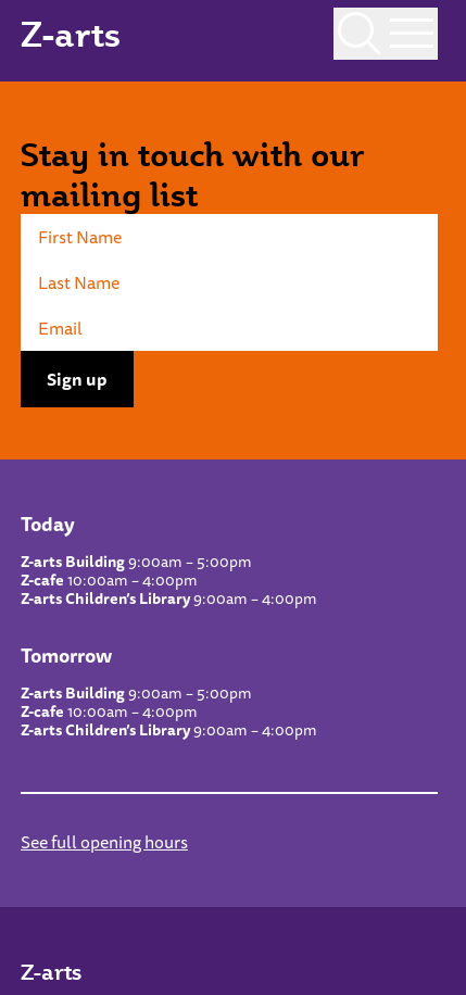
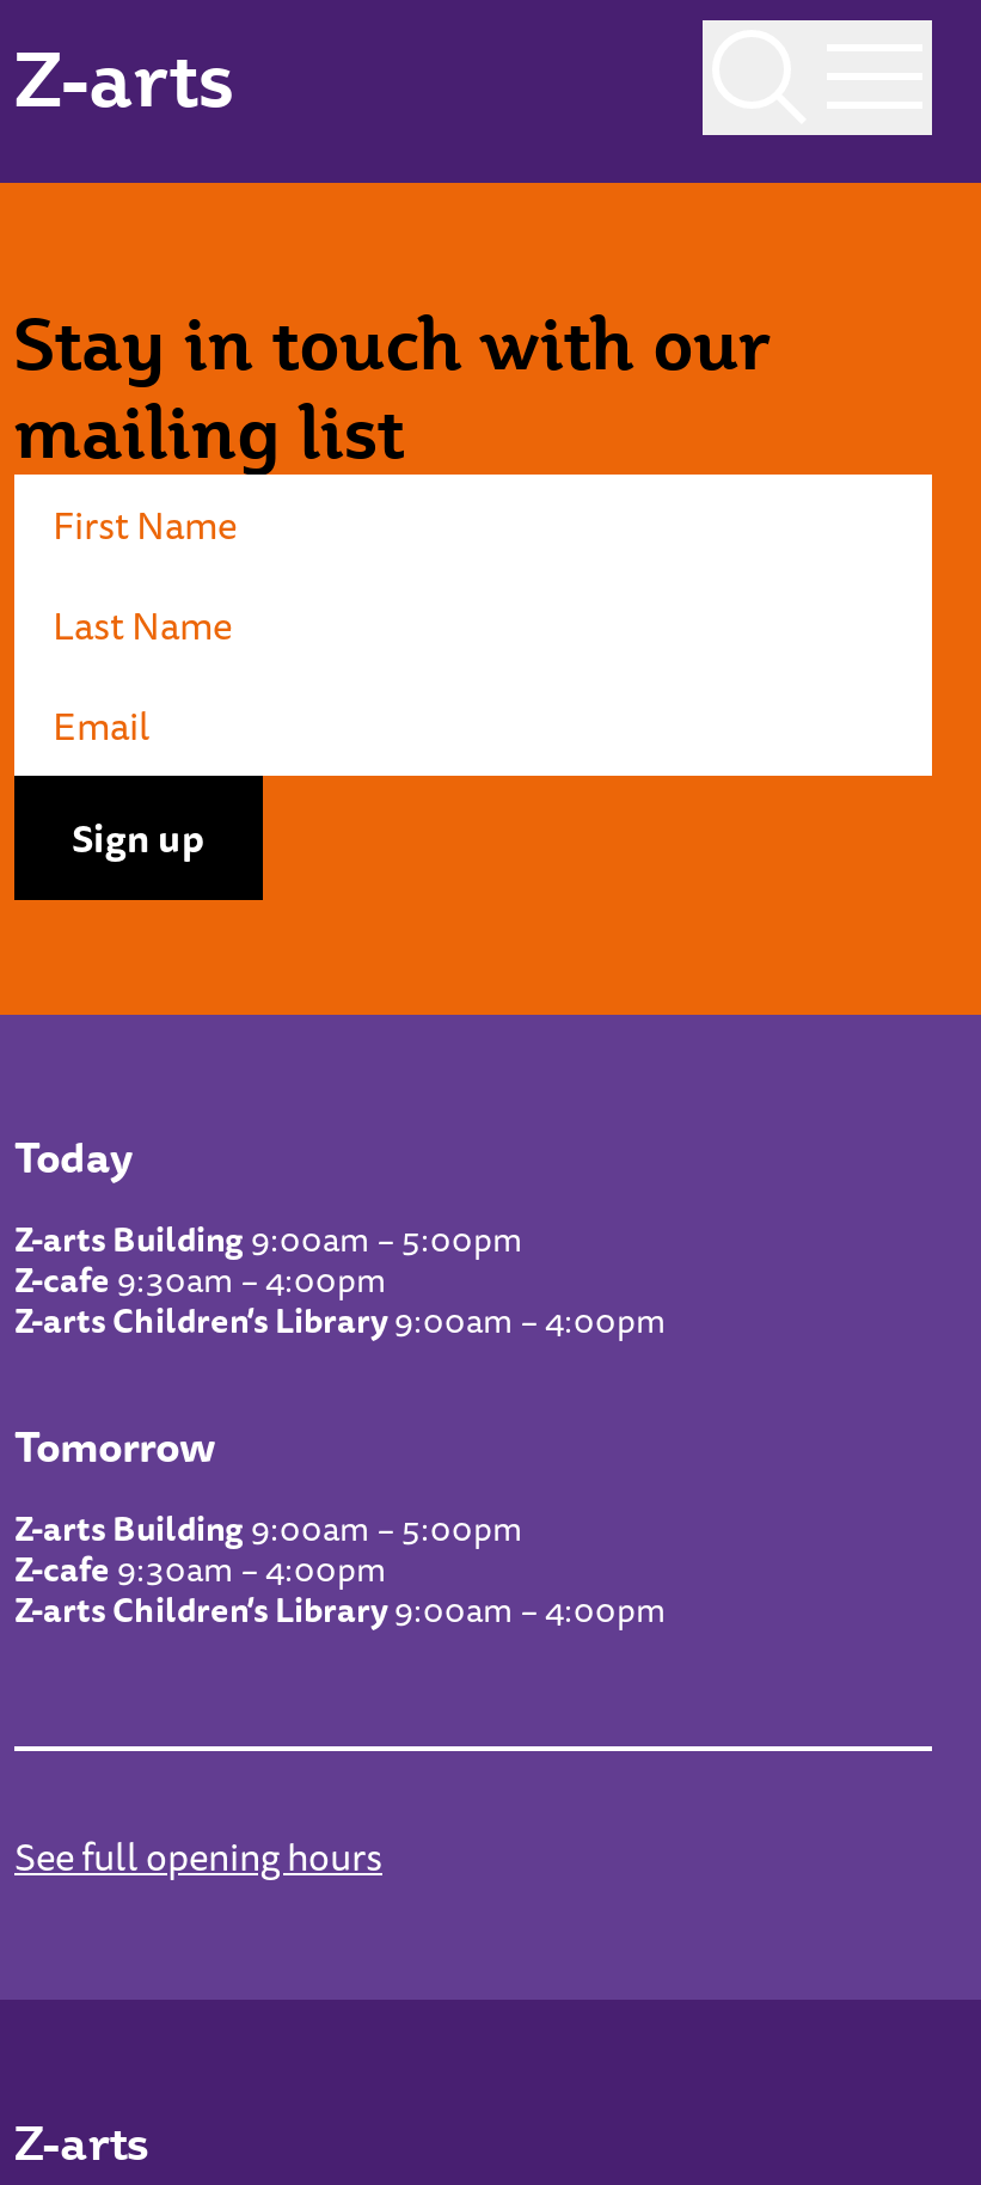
- Z-cafe 10:00am – 4:00pm
+ Z-cafe 9:30am – 4:00pm

- Z-cafe 10:00am – 4:00pm
+ Z-cafe 9:30am – 4:00pm
